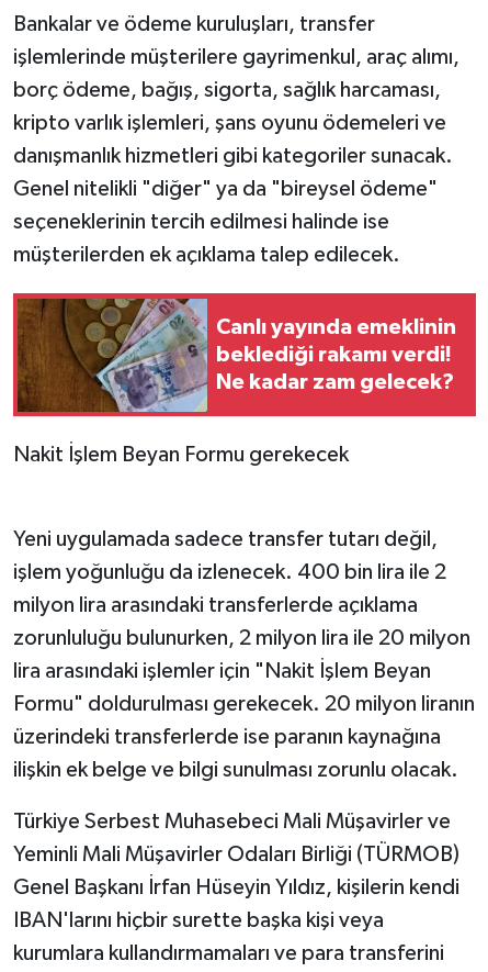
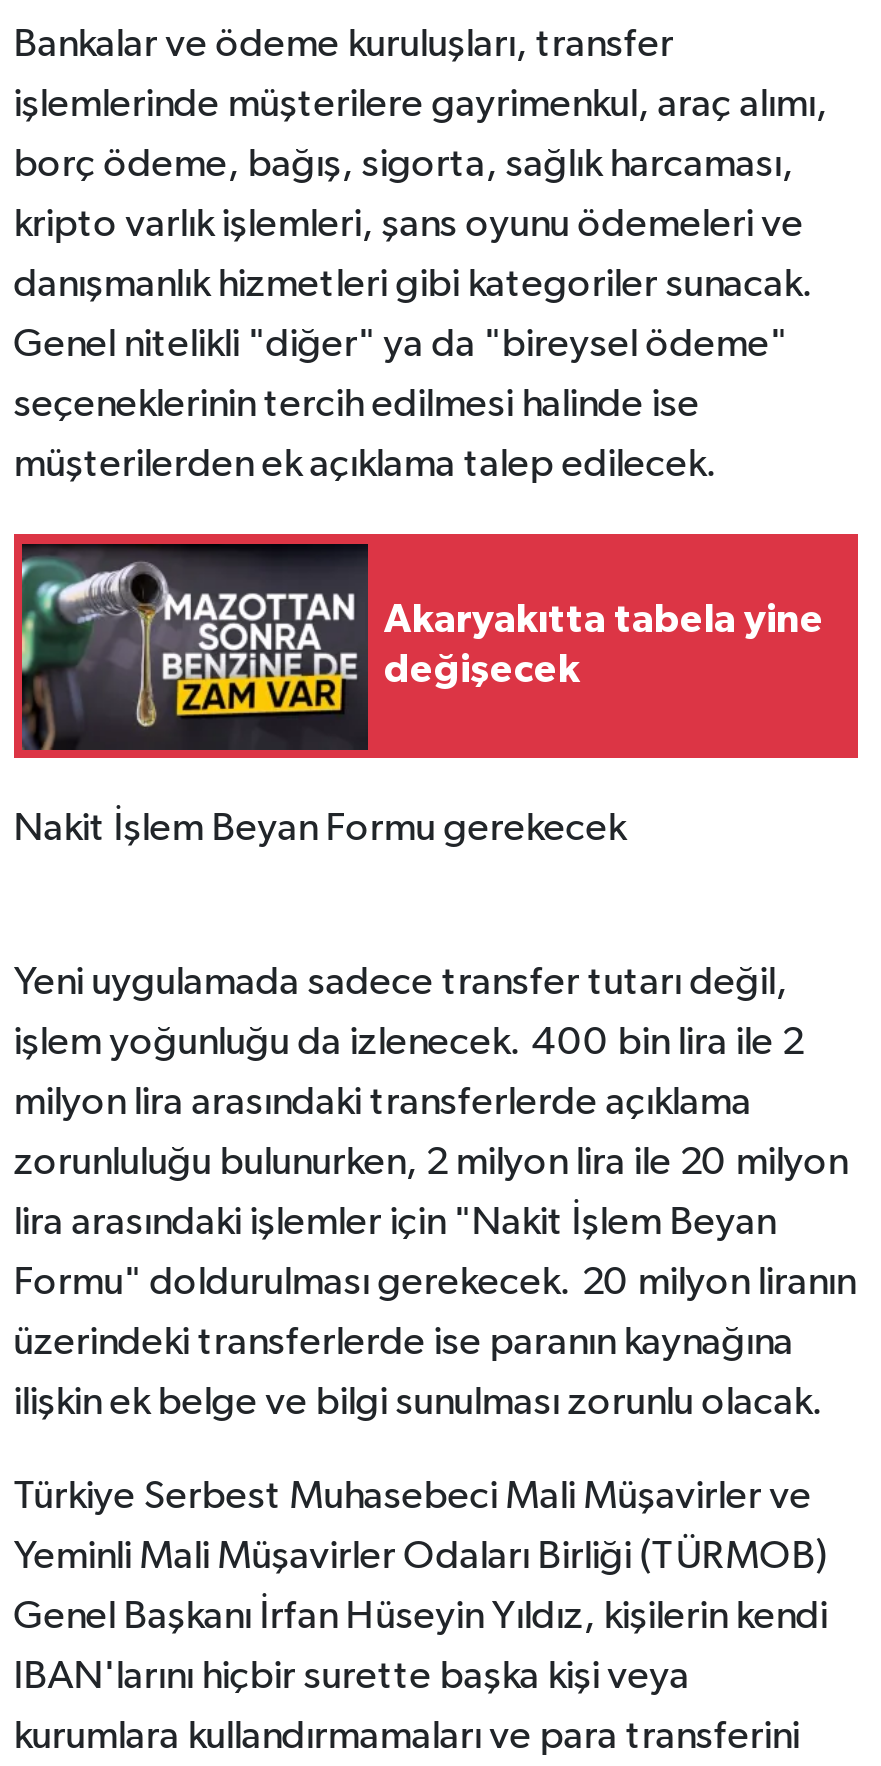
- [image]
- Canlı yayında emeklinin
- beklediği rakamı verdi!
- Ne kadar zam gelecek?
+ [image]
+ Akaryakıtta tabela yine
+ değişecek
